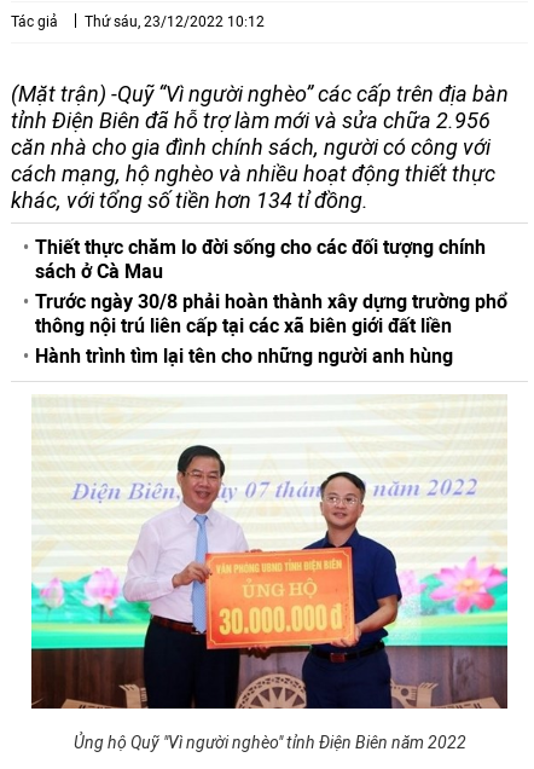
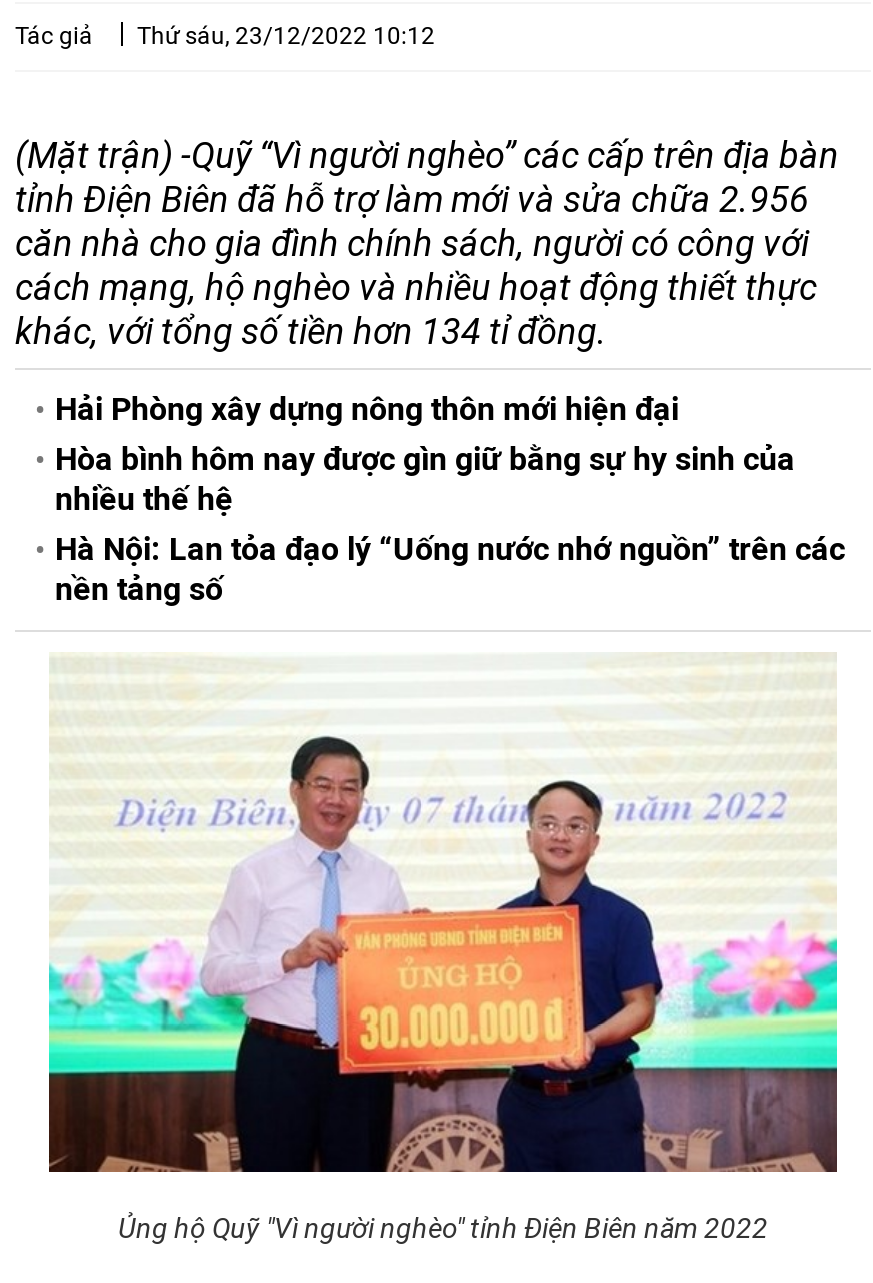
- Thiết thực chăm lo đời sống cho các đối tượng chính
- sách ở Cà Mau
- Trước ngày 30/8 phải hoàn thành xây dựng trường phổ
- thông nội trú liên cấp tại các xã biên giới đất liền
- Hành trình tìm lại tên cho những người anh hùng
+ Hải Phòng xây dựng nông thôn mới hiện đại
+ Hòa bình hôm nay được gìn giữ bằng sự hy sinh của
+ nhiều thế hệ
+ Hà Nội: Lan tỏa đạo lý “Uống nước nhớ nguồn” trên các
+ nền tảng số
